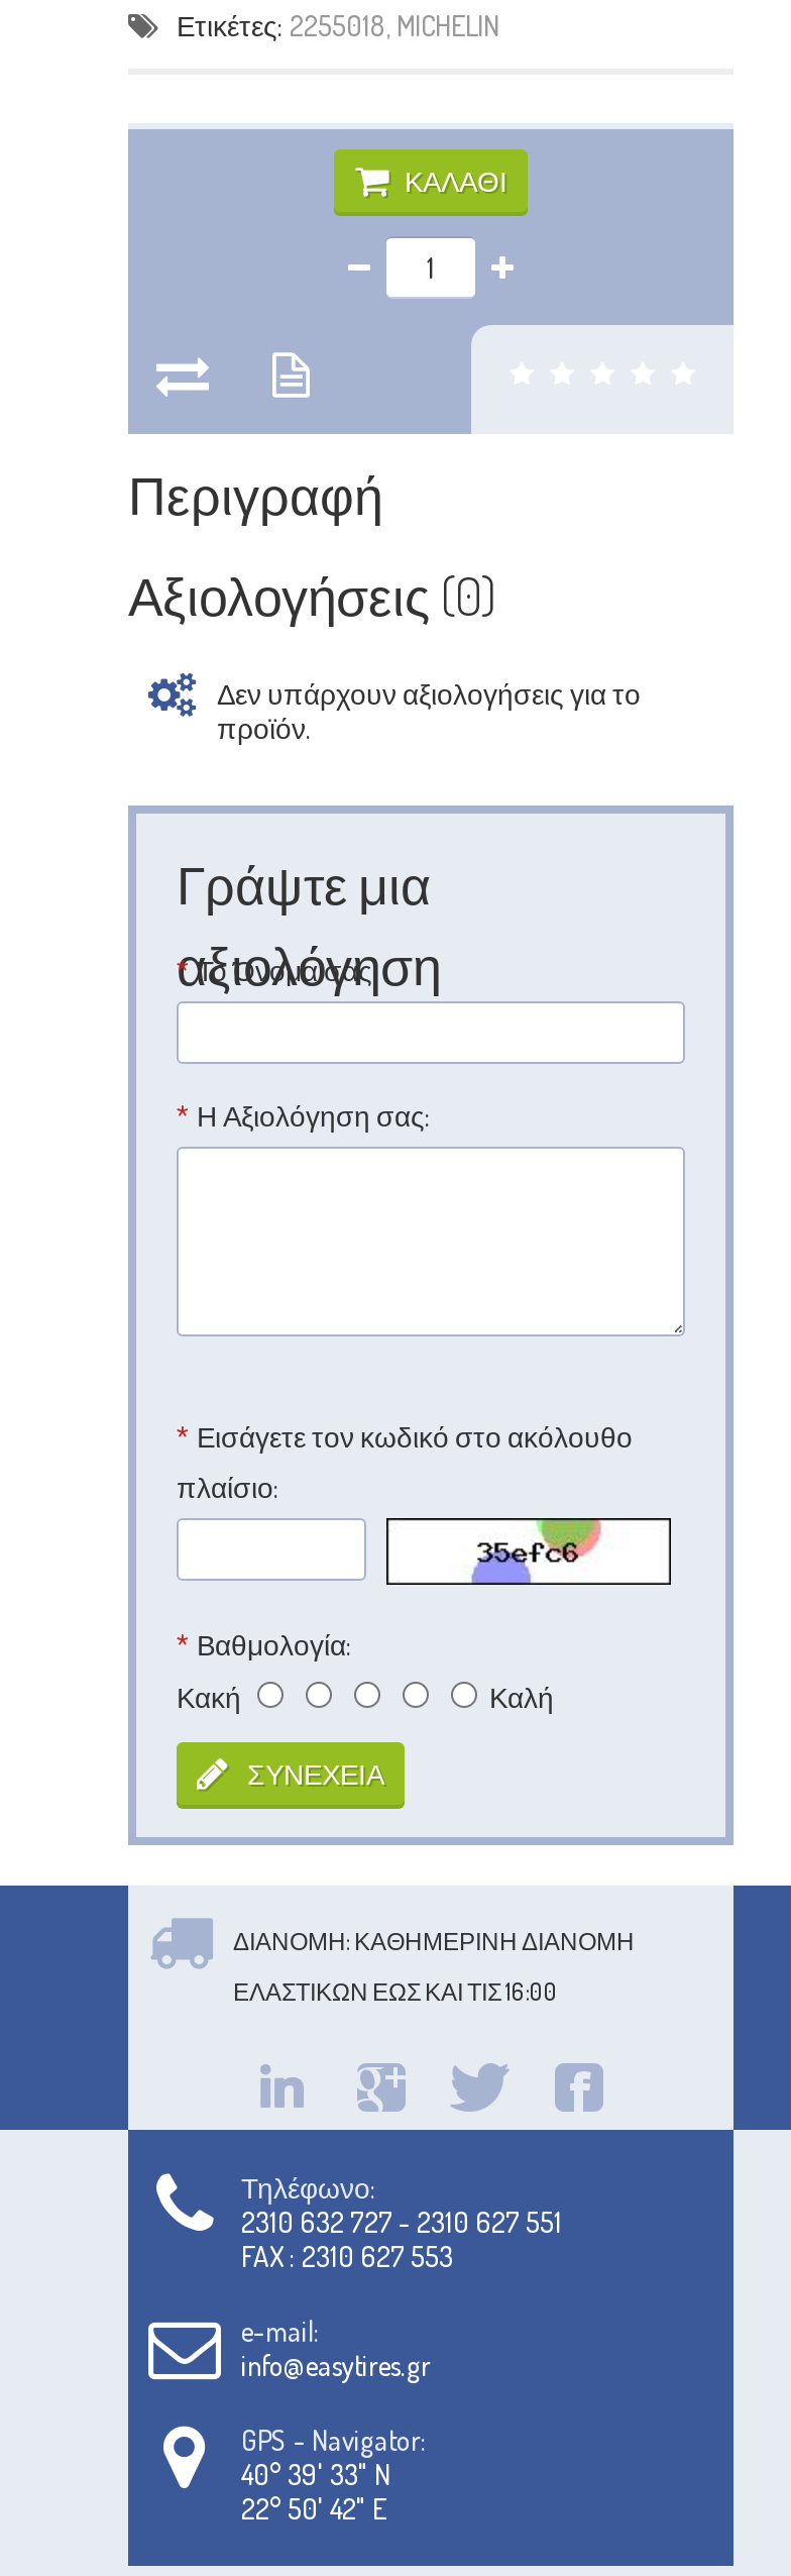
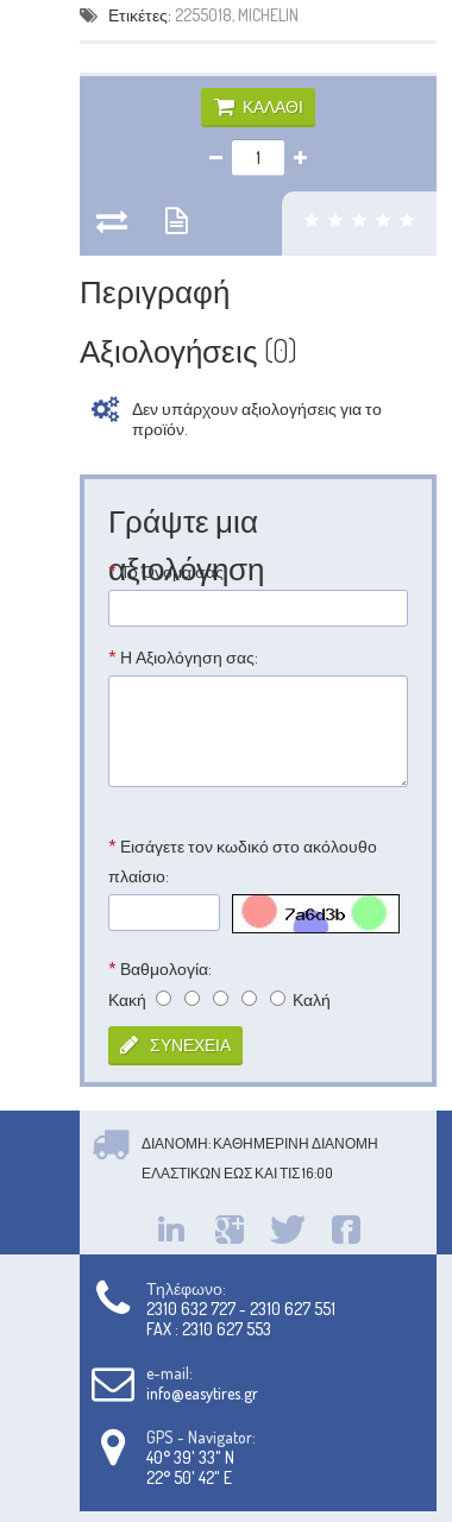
- [image]
+ [image]
